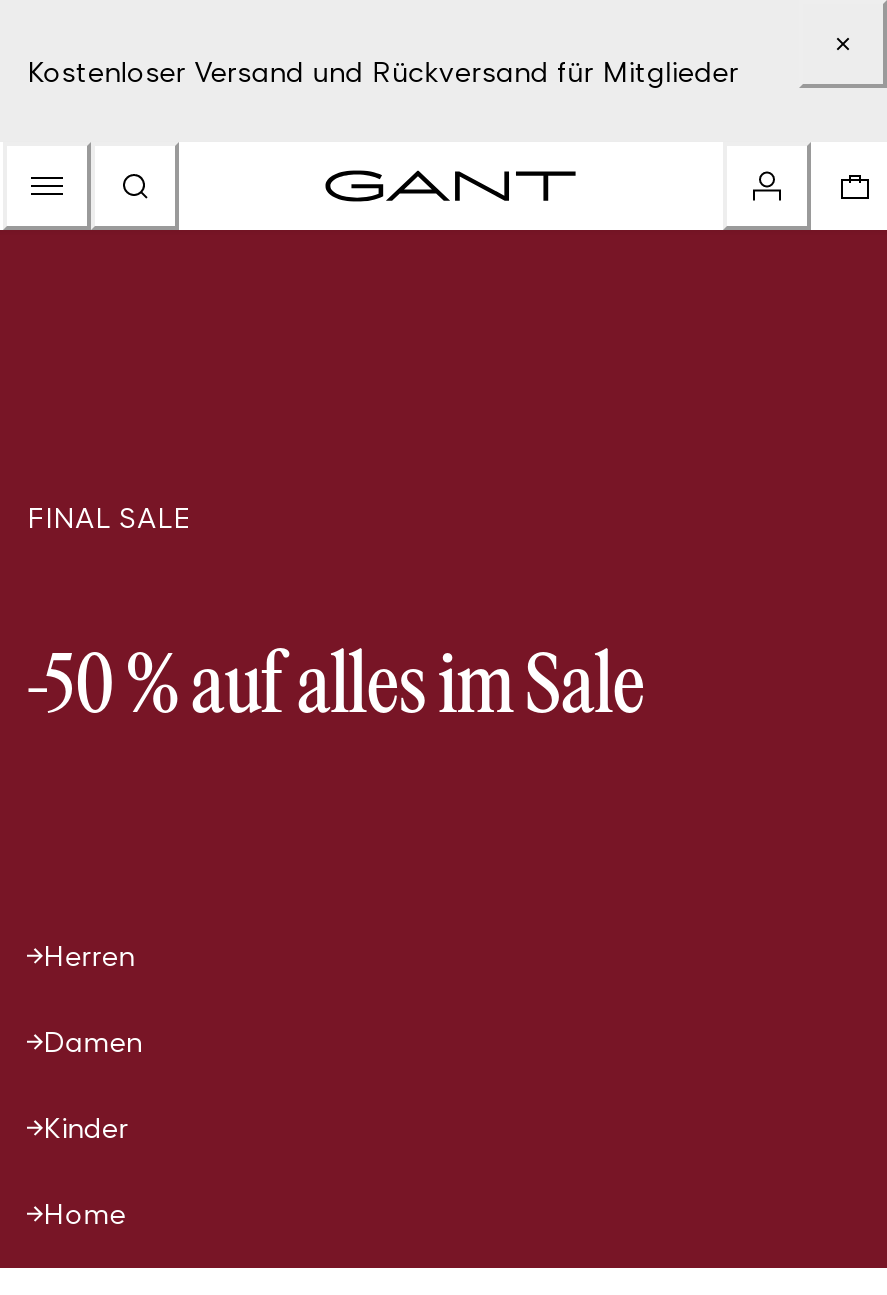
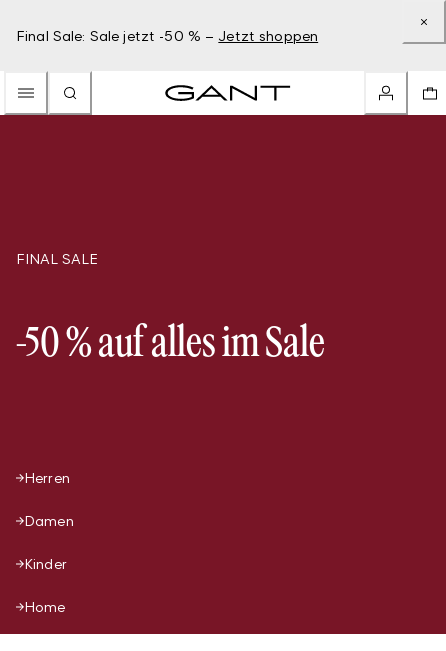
- Kostenloser Versand und Rückversand für Mitglieder
+ Final Sale: Sale jetzt -50 % – Jetzt shoppen
